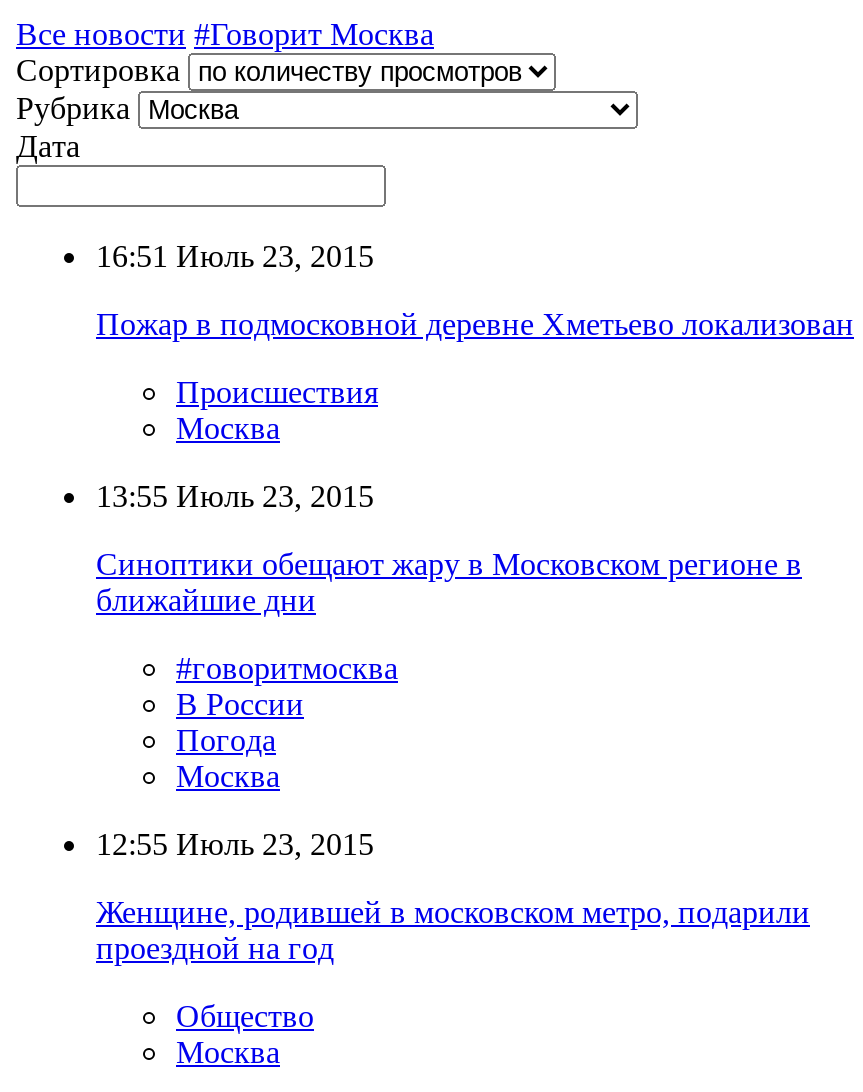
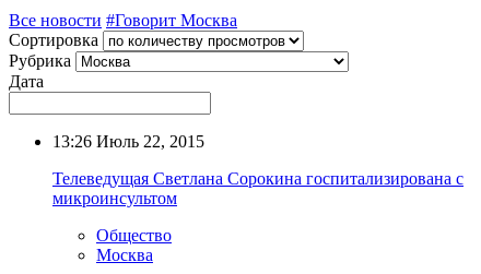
- 16:51 Июль 23, 2015
- Пожар в подмосковной деревне Хметьево локализован
- Происшествия
- Москва
- 13:55 Июль 23, 2015
- Синоптики обещают жару в Московском регионе в
- ближайшие дни
- #говоритмосква
- В России
- Погода
- Москва
- 12:55 Июль 23, 2015
- Женщине, родившей в московском метро, подарили
- проездной на год
+ 13:26 Июль 22, 2015
+ Телеведущая Светлана Сорокина госпитализирована с
+ микроинсультом
